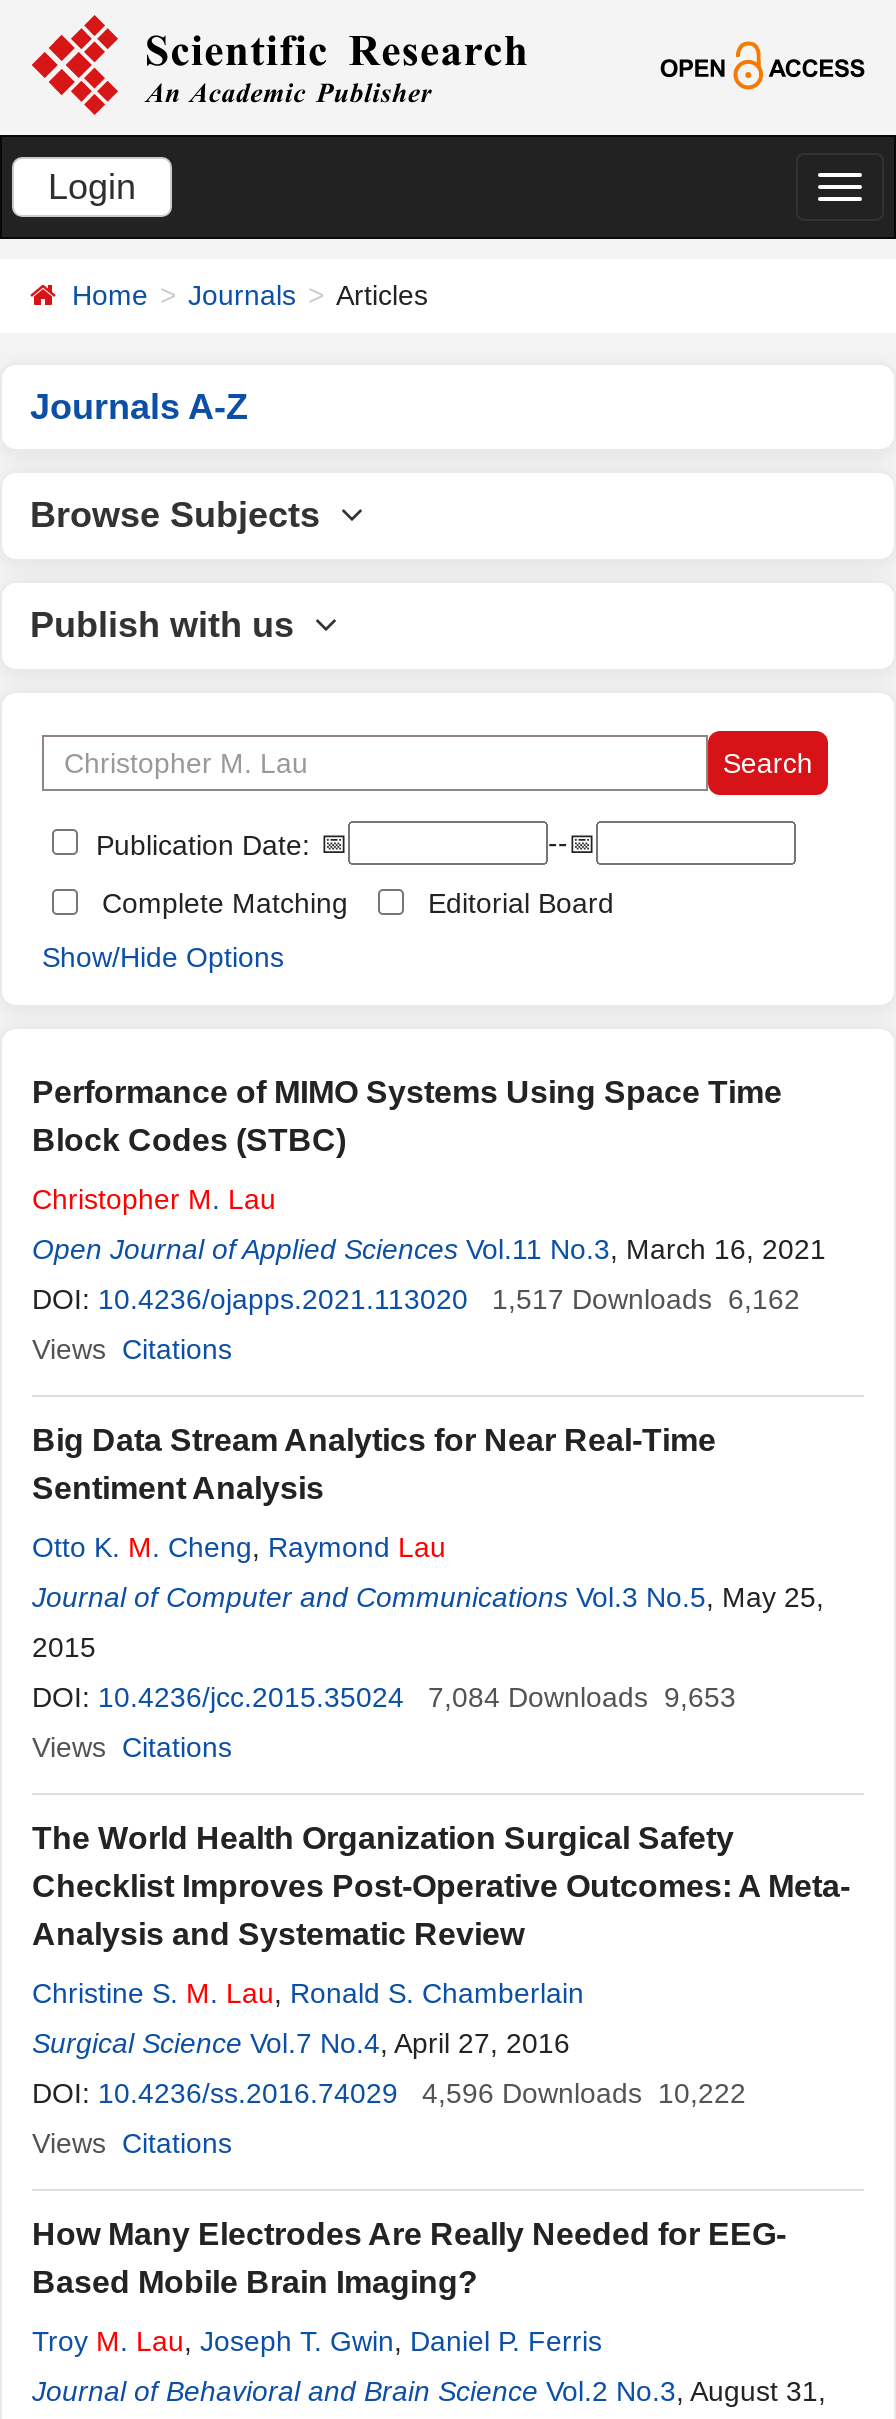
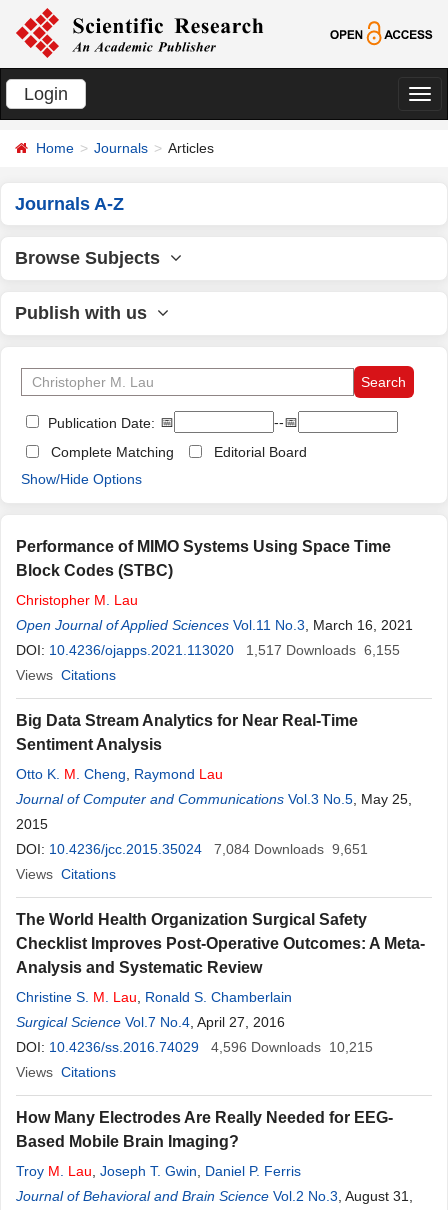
- DOI: 10.4236/ojapps.2021.113020 1,517 Downloads 6,162
+ DOI: 10.4236/ojapps.2021.113020 1,517 Downloads 6,155

- DOI: 10.4236/jcc.2015.35024 7,084 Downloads 9,653
+ DOI: 10.4236/jcc.2015.35024 7,084 Downloads 9,651

- DOI: 10.4236/ss.2016.74029 4,596 Downloads 10,222
+ DOI: 10.4236/ss.2016.74029 4,596 Downloads 10,215
